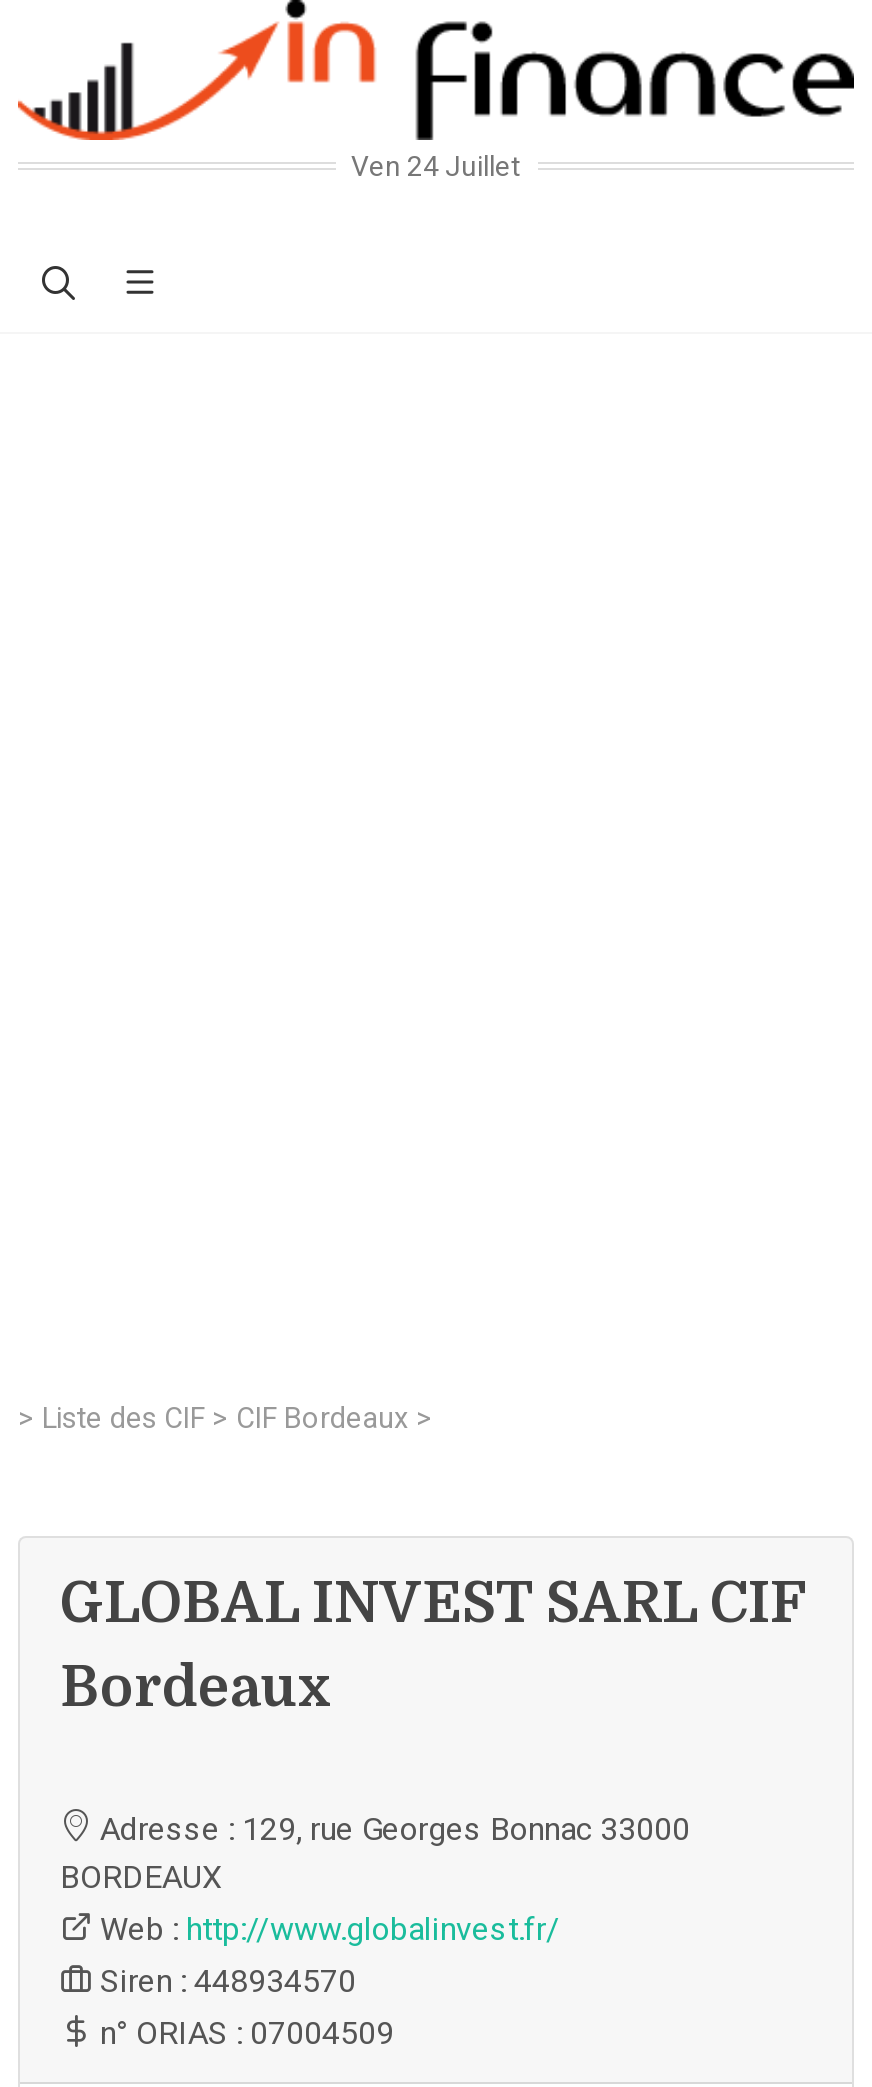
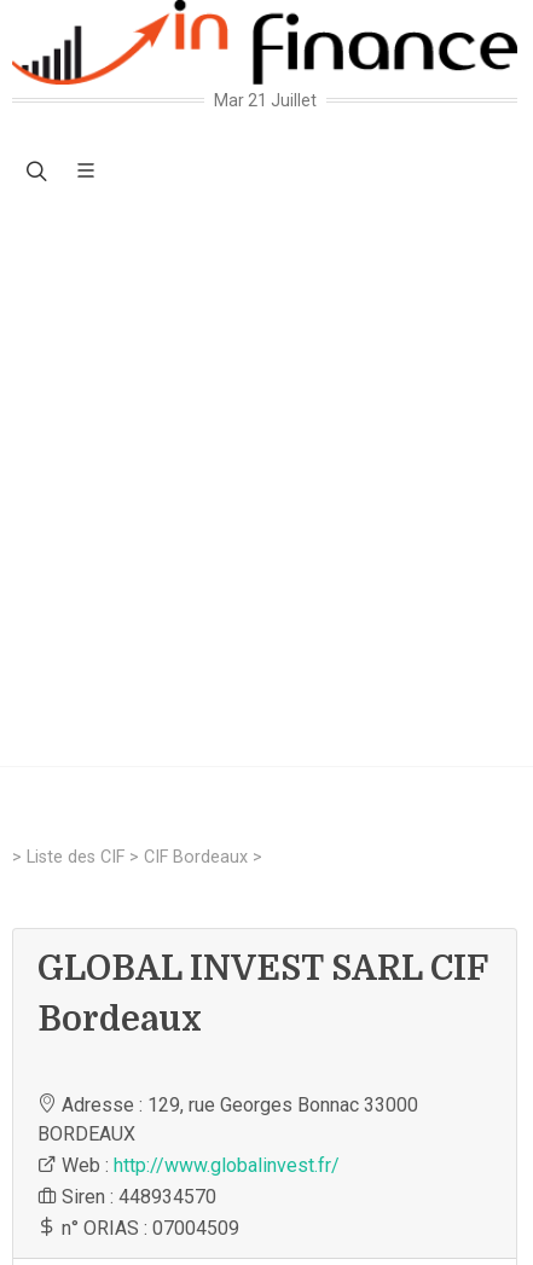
- Ven 24 Juillet
+ Mar 21 Juillet
